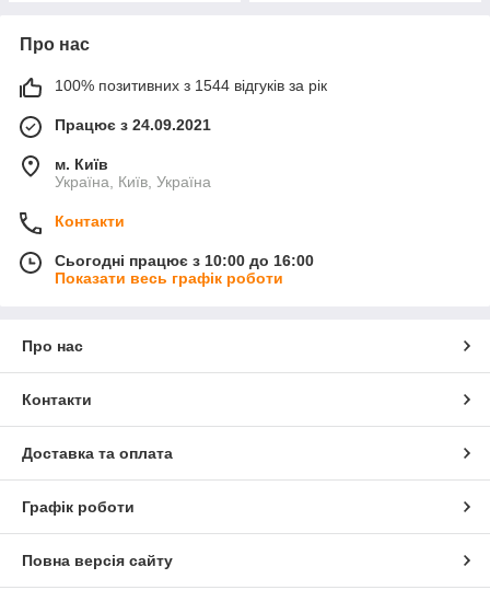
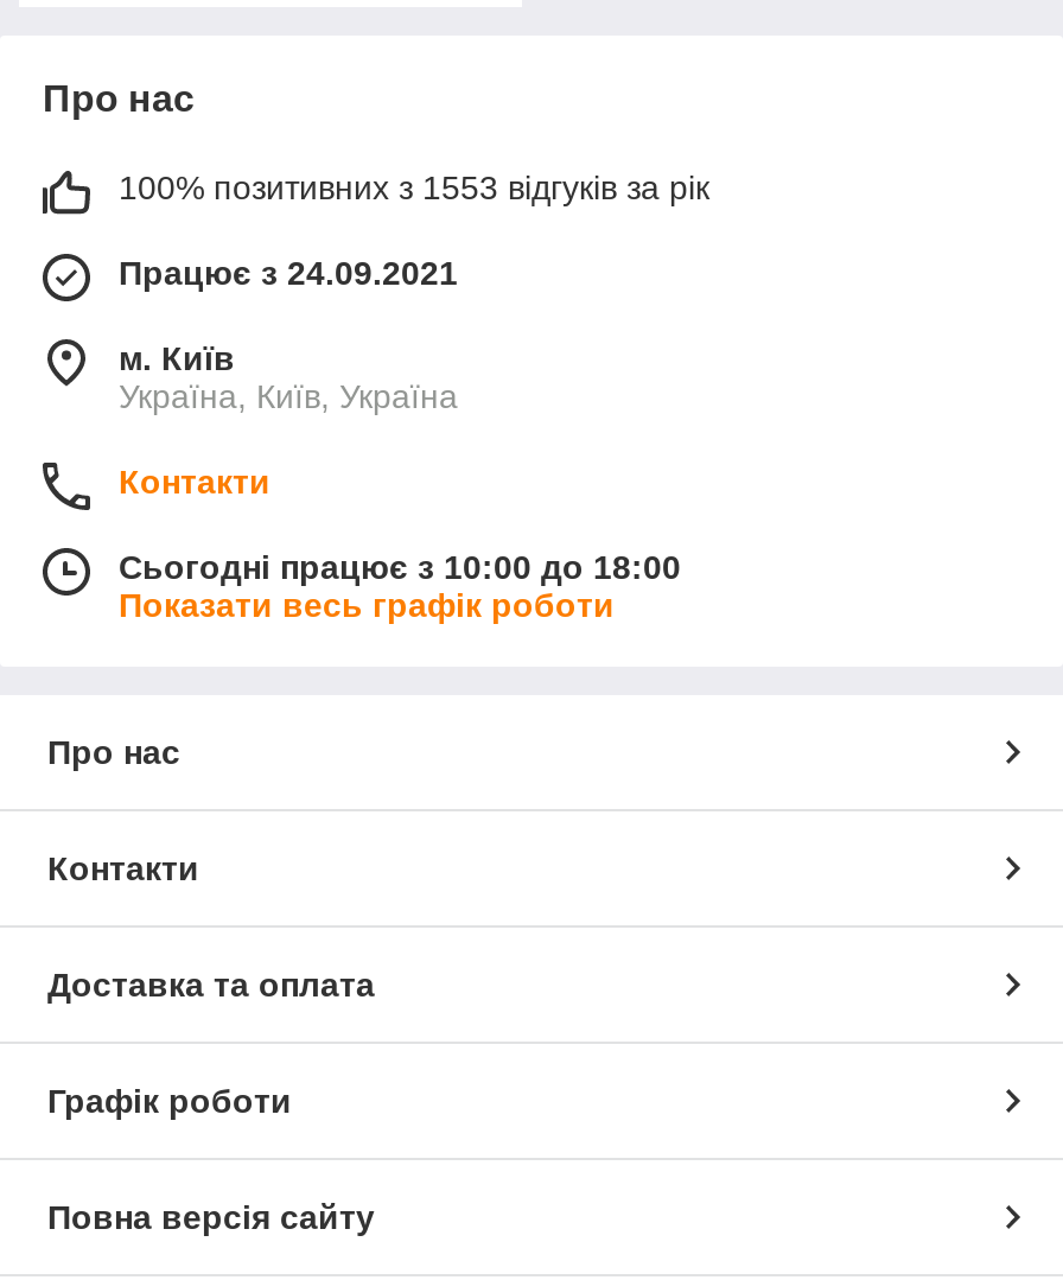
- 100% позитивних з 1544 відгуків за рік
+ 100% позитивних з 1553 відгуків за рік

- Сьогодні працює з 10:00 до 16:00
+ Сьогодні працює з 10:00 до 18:00
